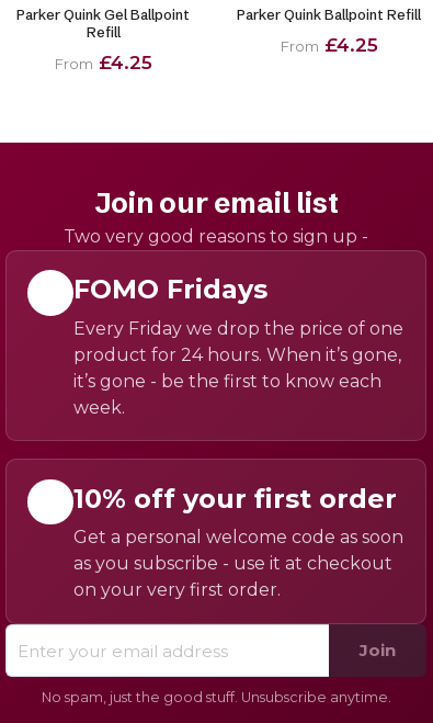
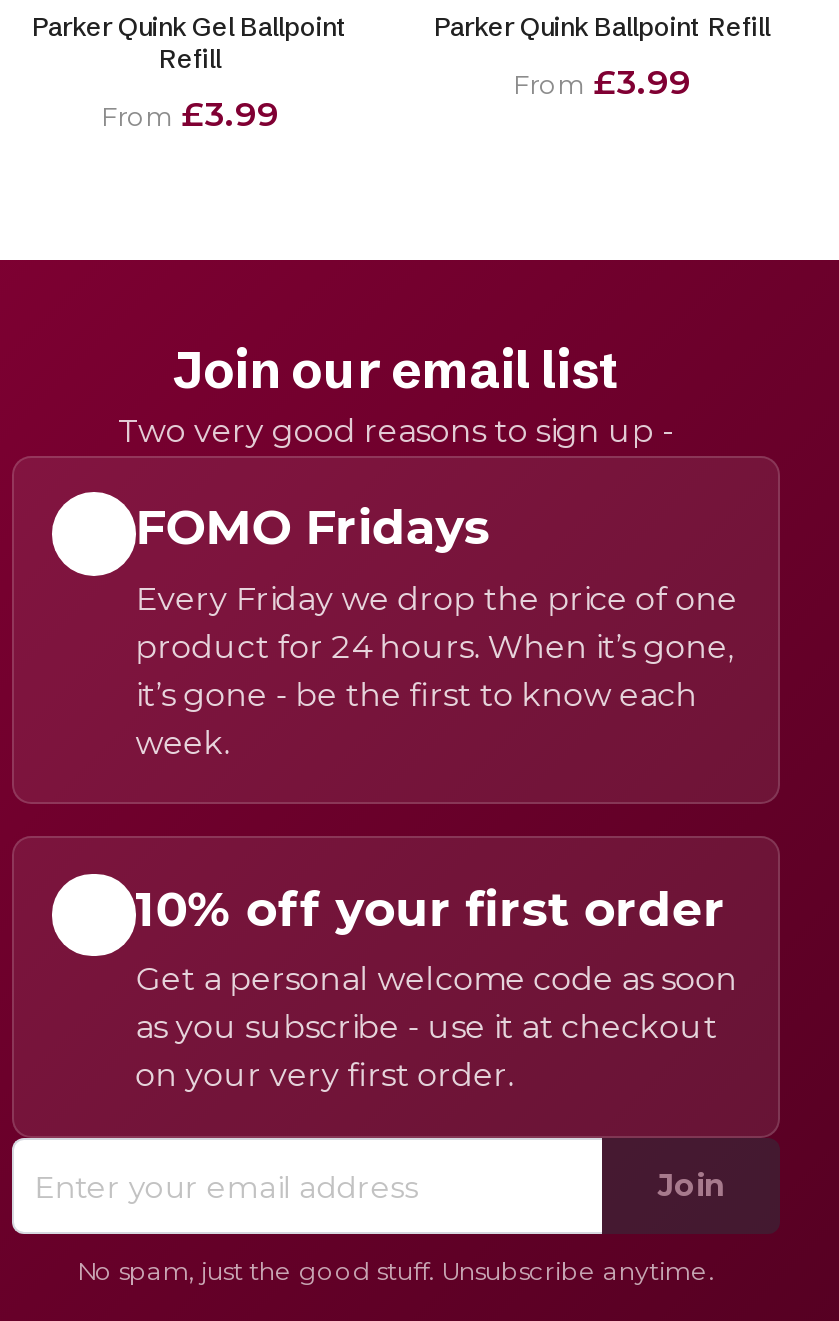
- From £4.25
+ From £3.99

- From £4.25
+ From £3.99
